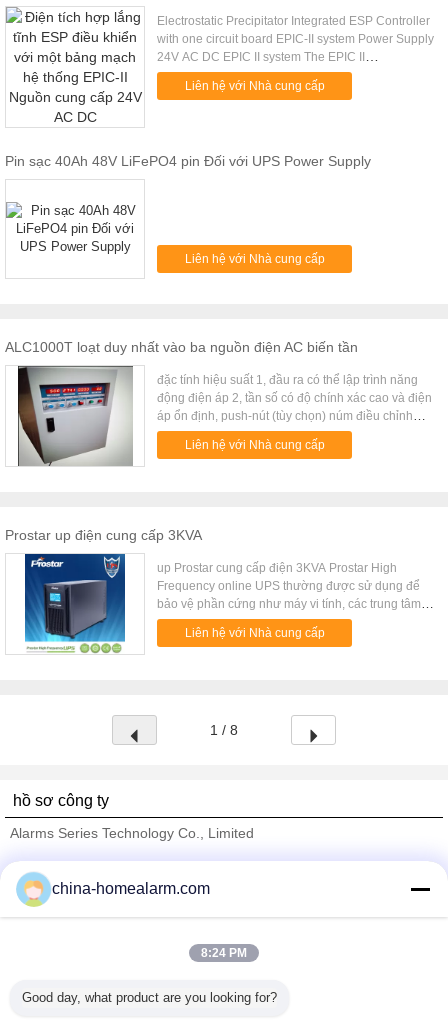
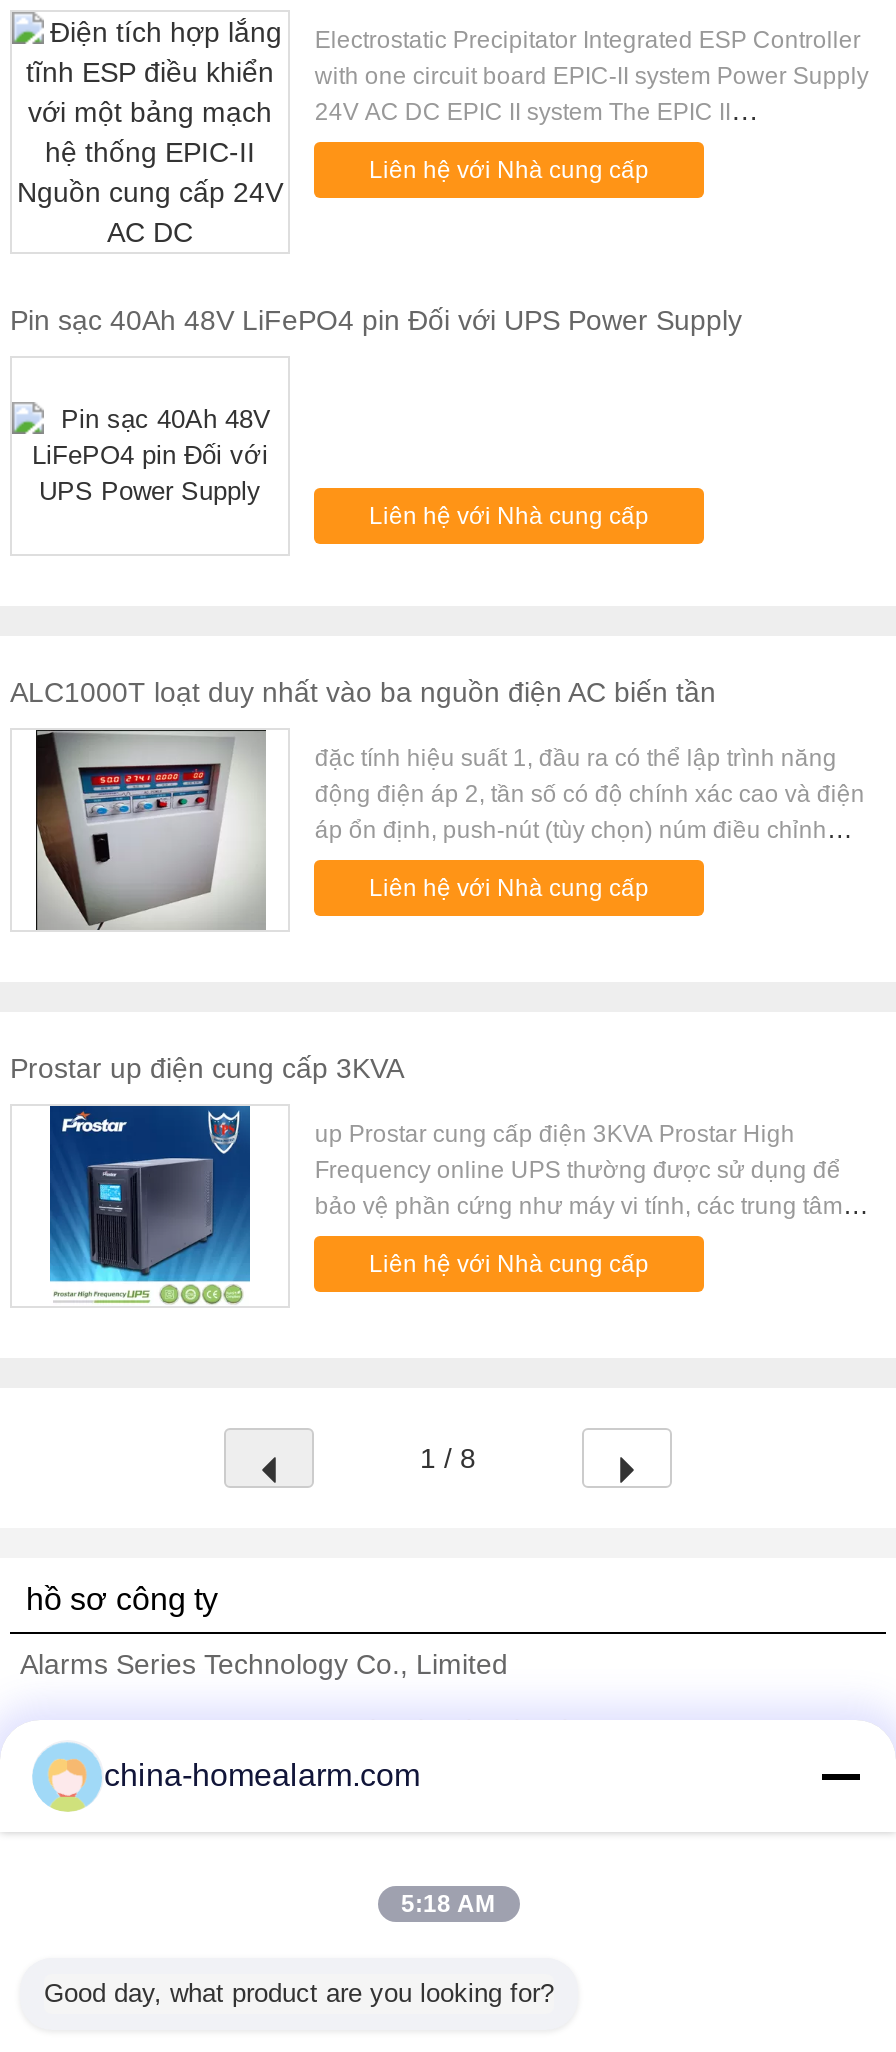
- 8:24 PM
+ 5:18 AM
